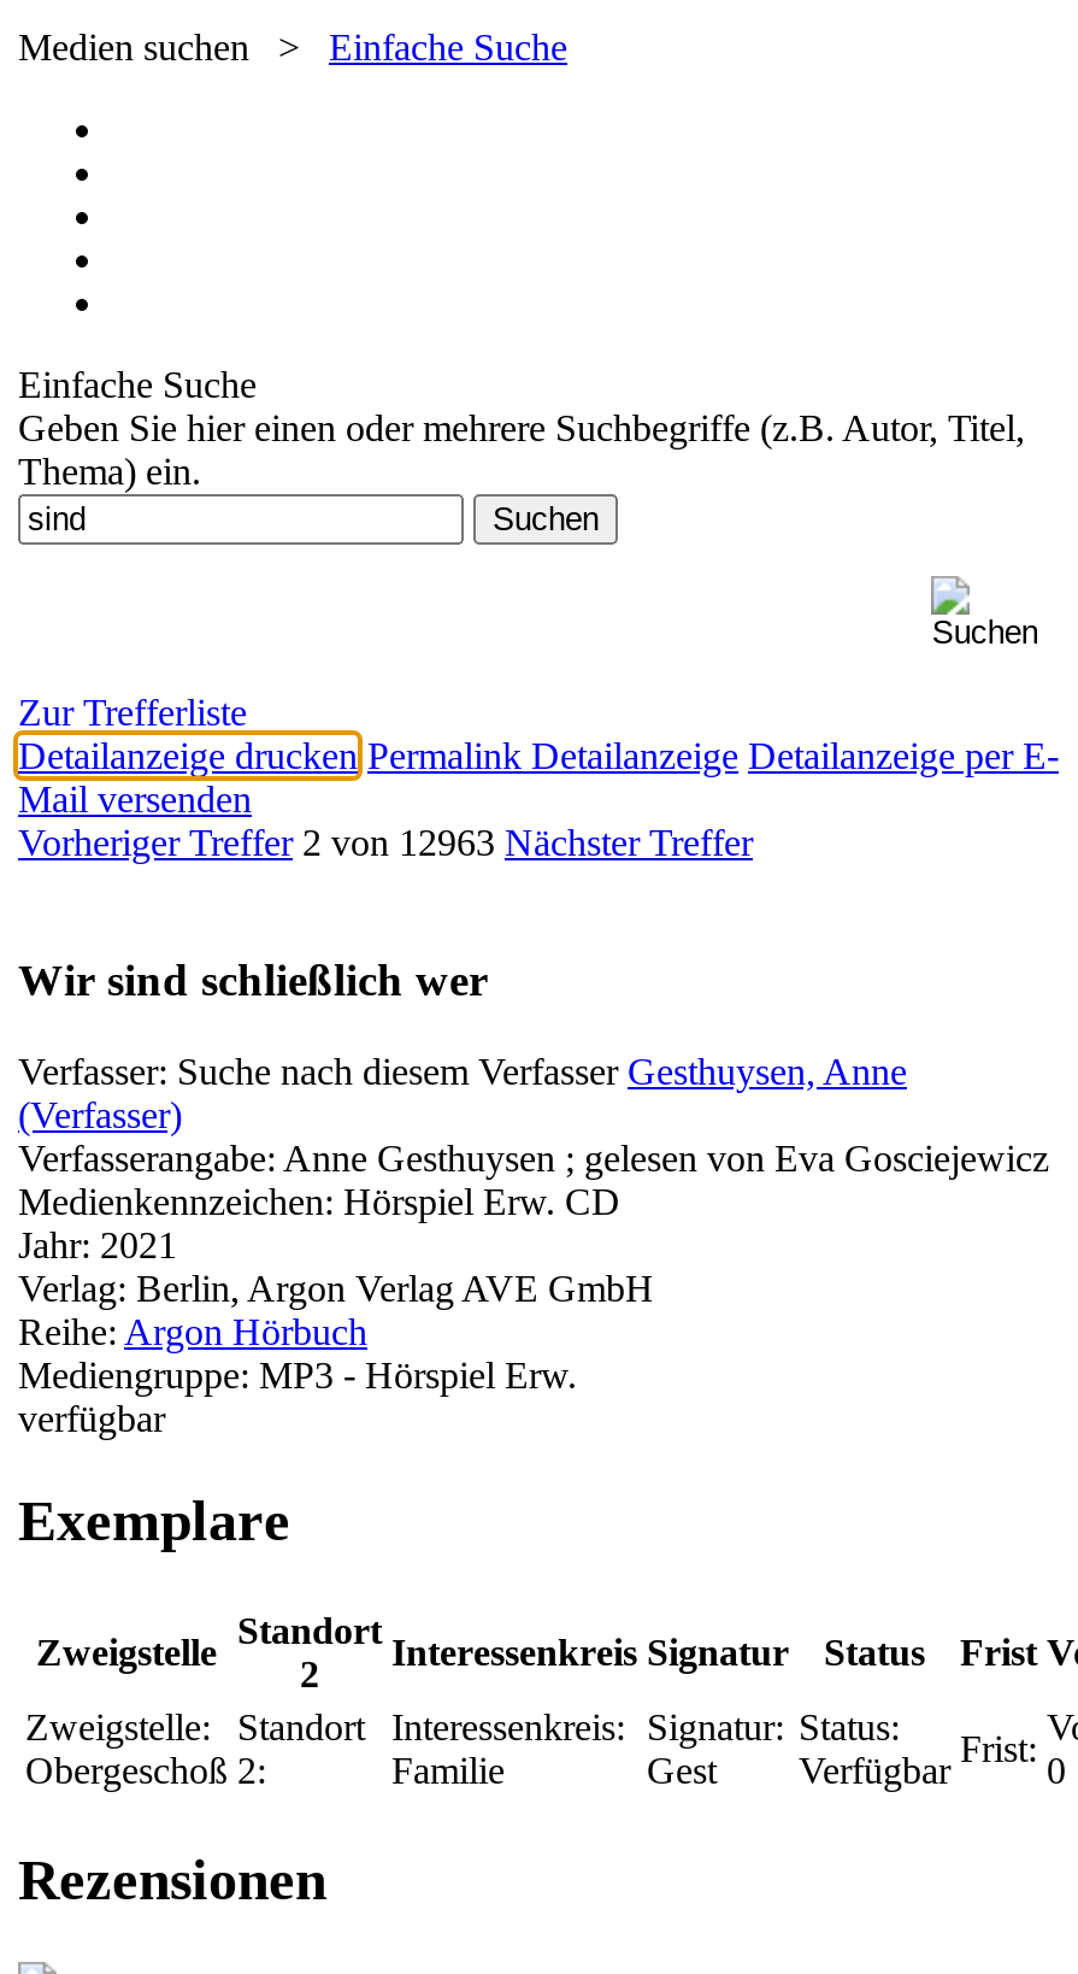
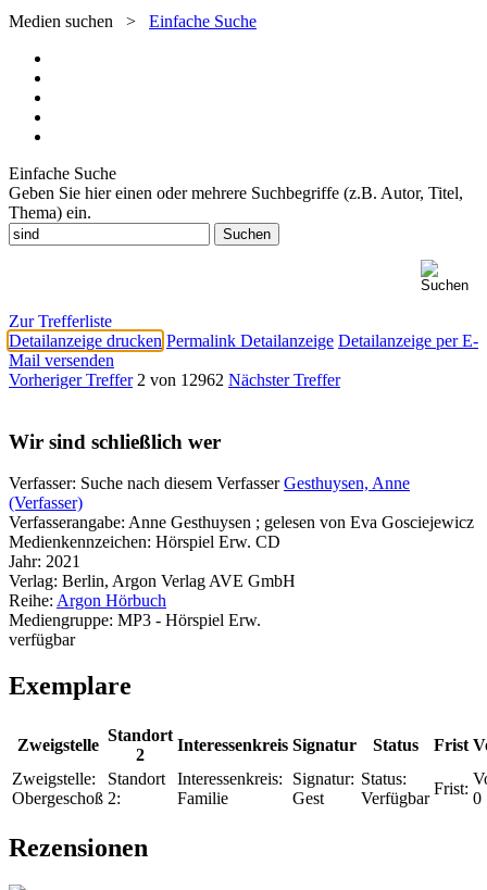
- Vorheriger Treffer 2 von 12963 Nächster Treffer
+ Vorheriger Treffer 2 von 12962 Nächster Treffer
